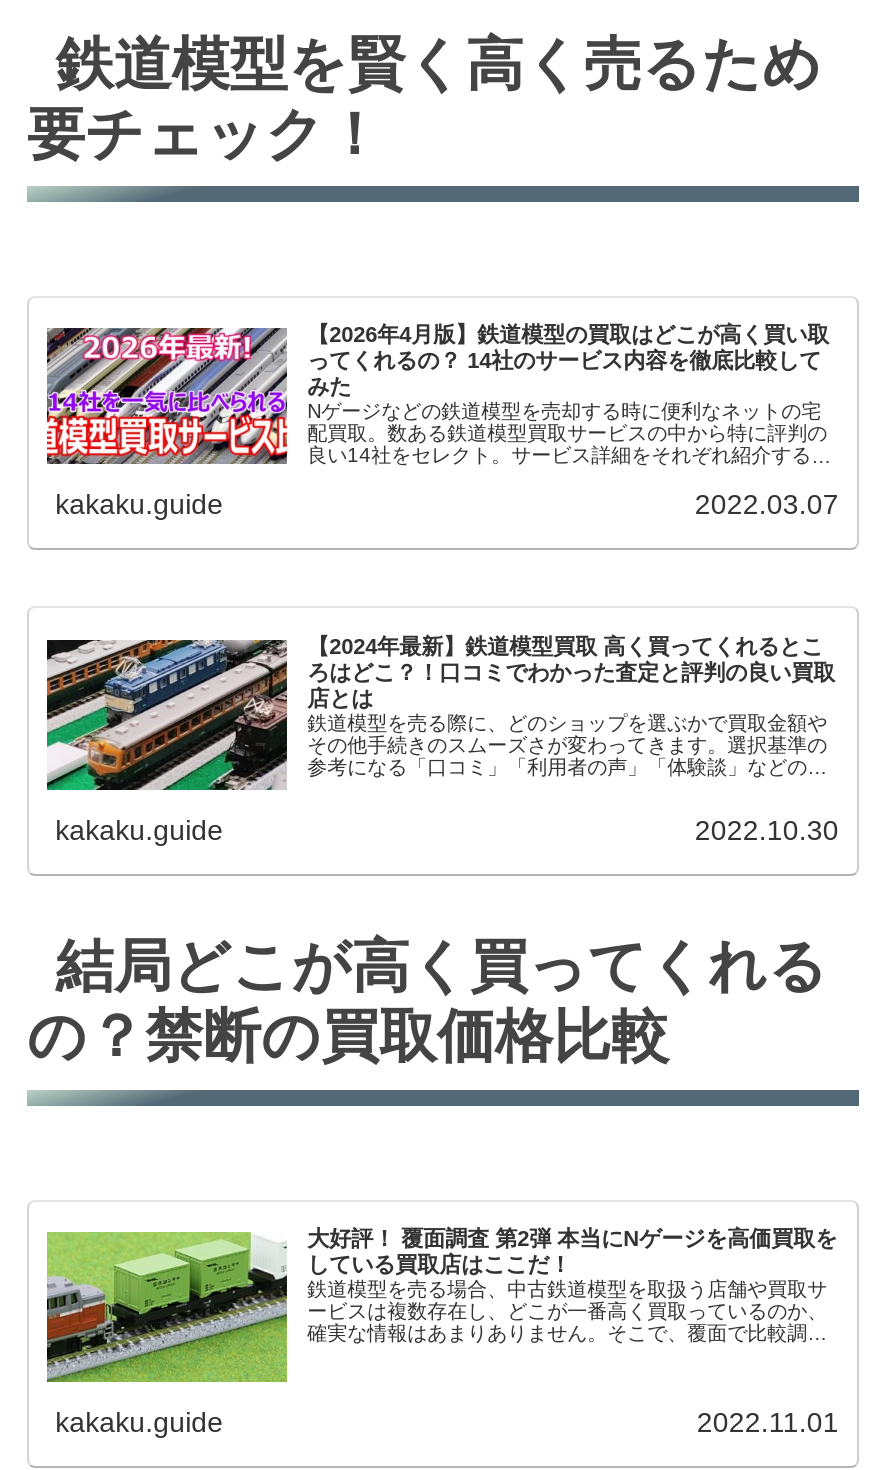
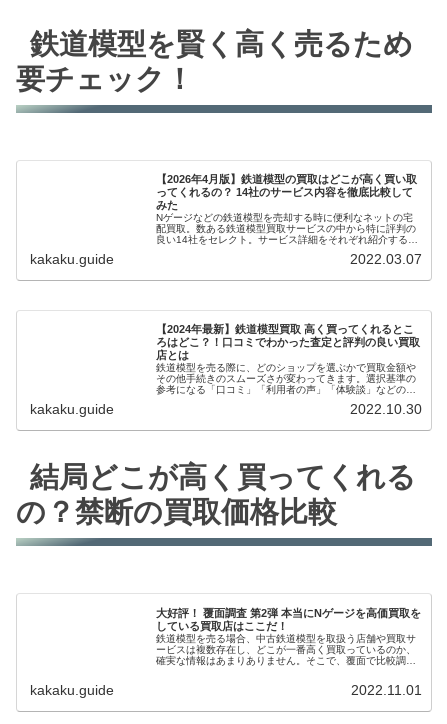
- [image]

- [image]

- [image]
